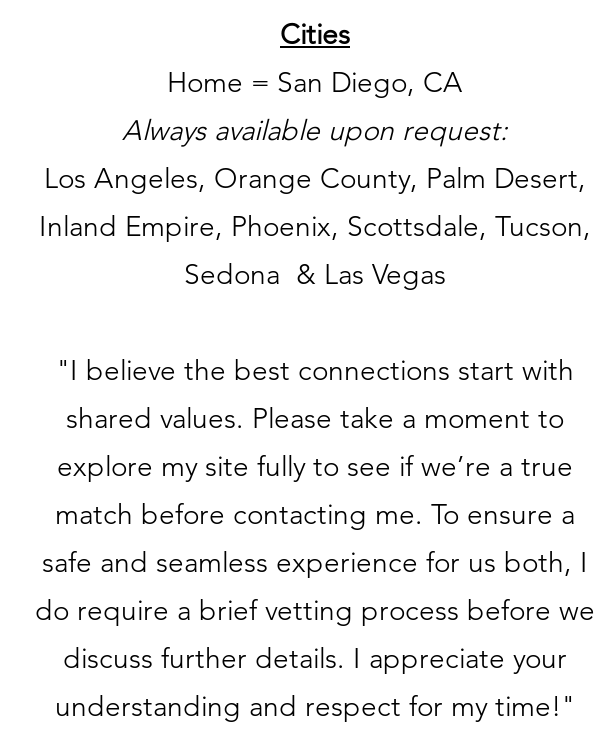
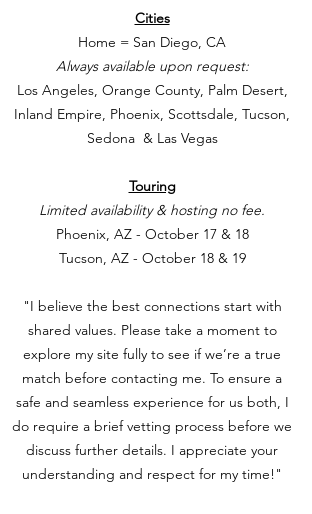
+ Touring
+ Limited availability & hosting no fee.
+ Phoenix, AZ - October 17 & 18
+ Tucson, AZ - October 18 & 19
